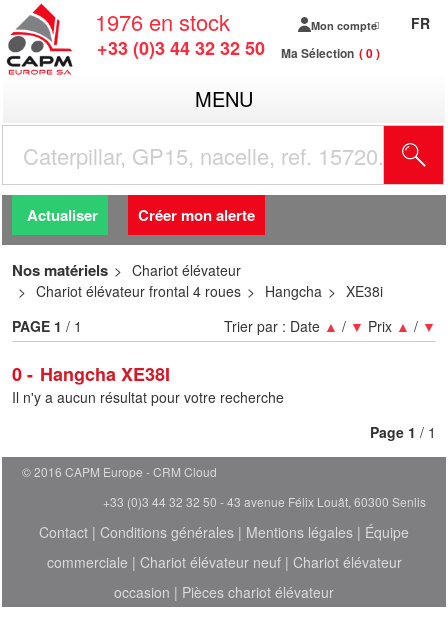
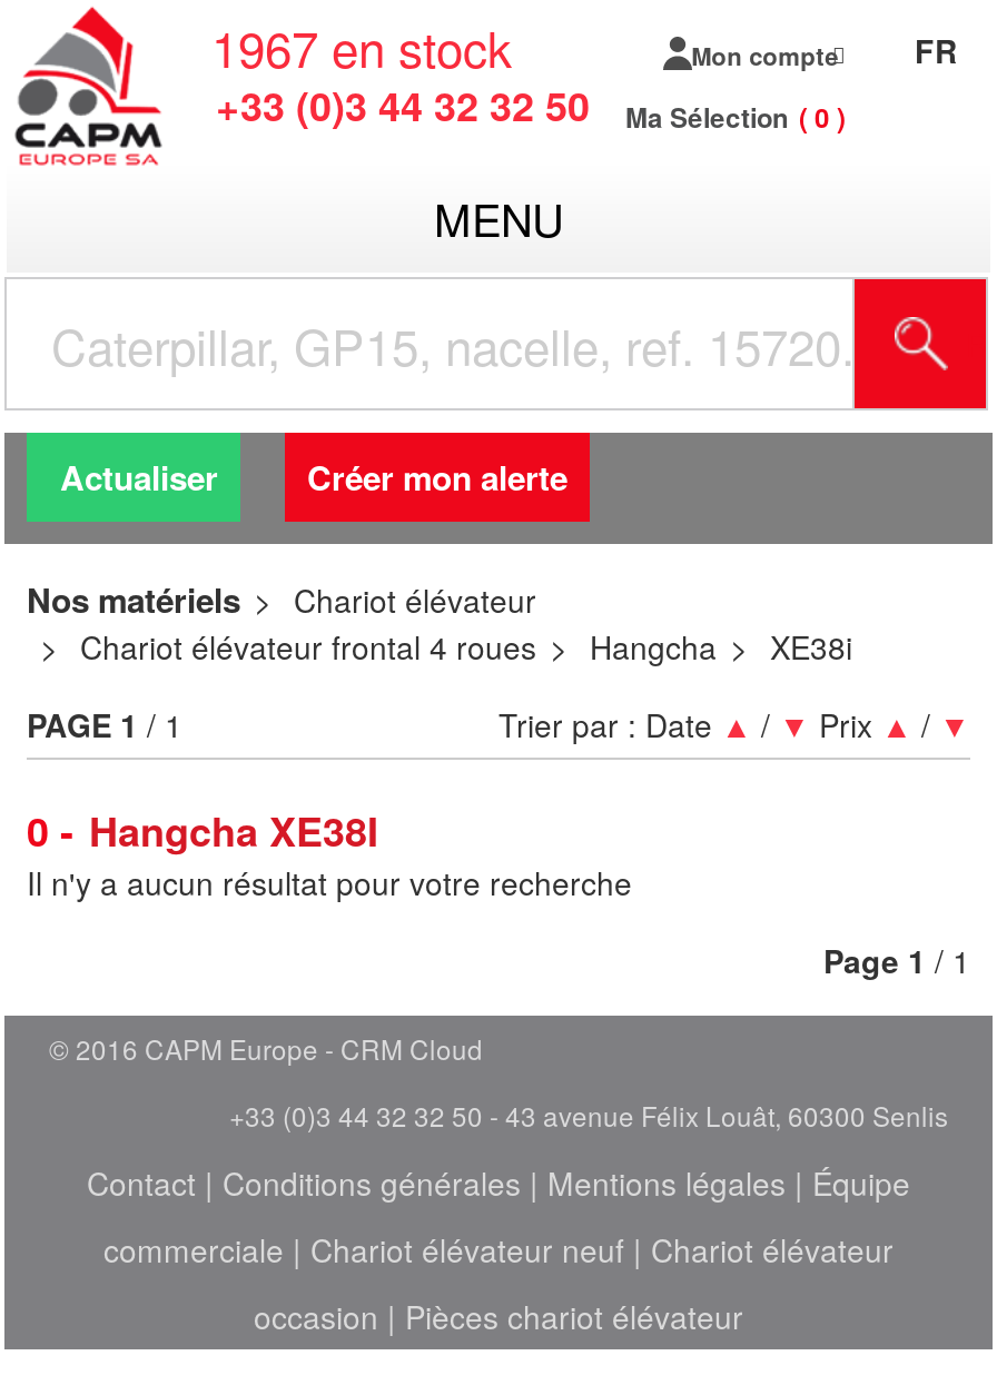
- 1976 en stock
+ 1967 en stock
